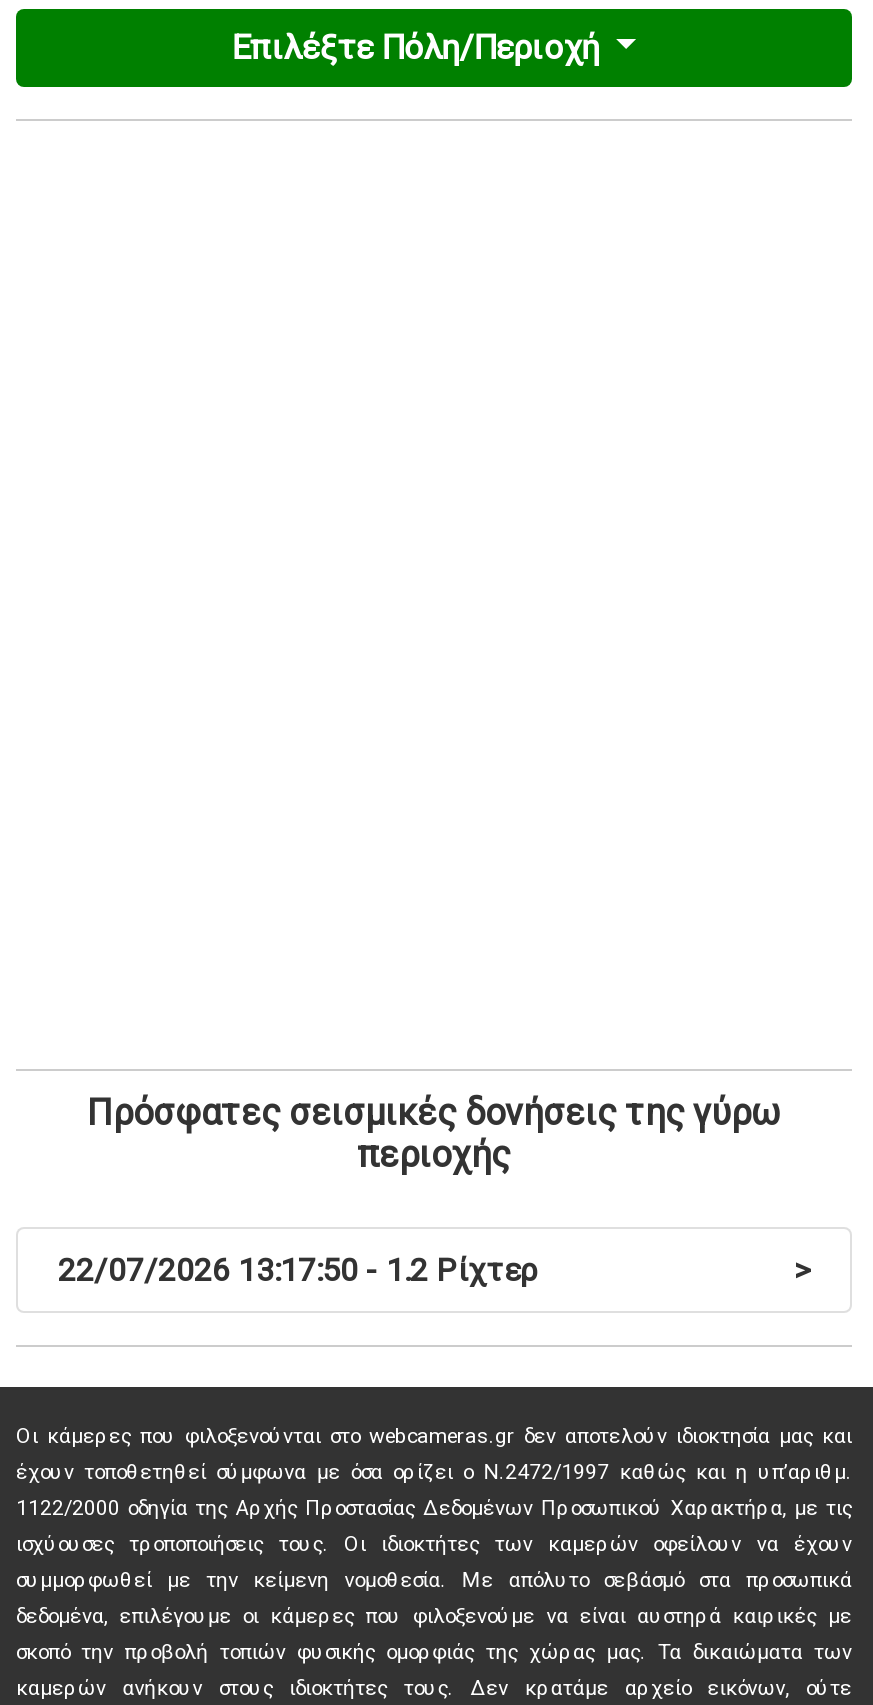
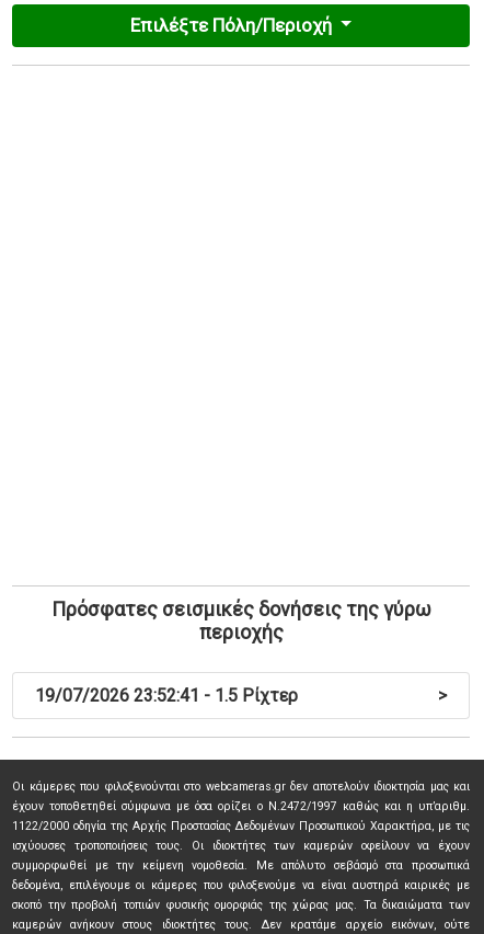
- 22/07/2026 13:17:50 - 1.2 Ρίχτερ
+ 19/07/2026 23:52:41 - 1.5 Ρίχτερ
